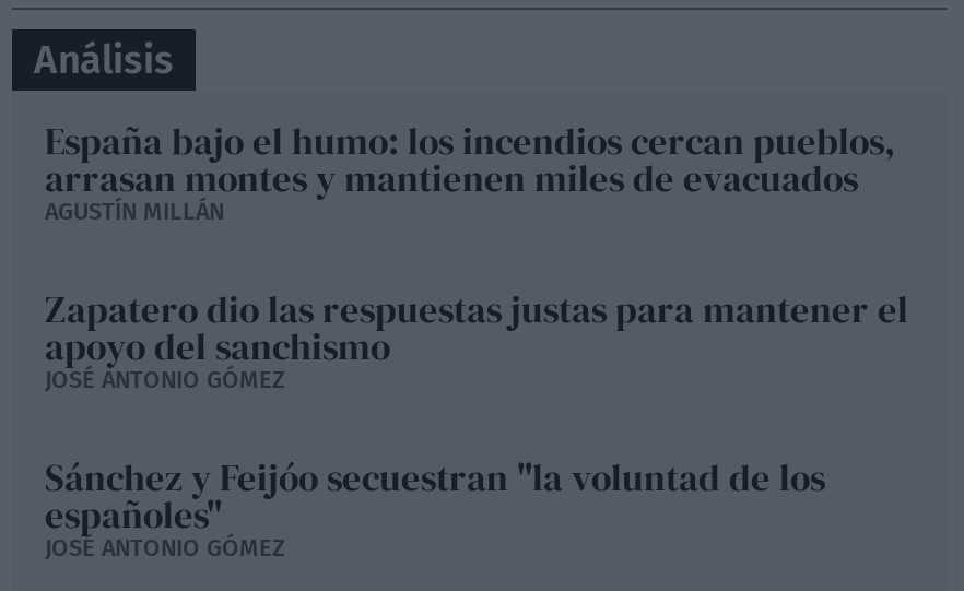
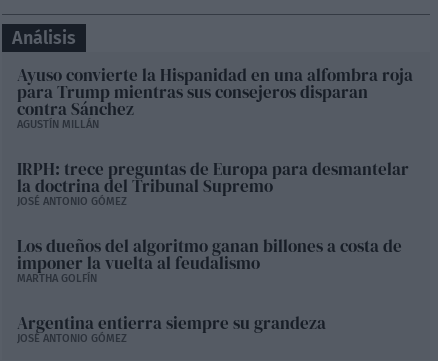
- España bajo el humo: los incendios cercan pueblos,
- arrasan montes y mantienen miles de evacuados
+ Ayuso convierte la Hispanidad en una alfombra roja
+ para Trump mientras sus consejeros disparan
+ contra Sánchez

- Zapatero dio las respuestas justas para mantener el
- apoyo del sanchismo
+ IRPH: trece preguntas de Europa para desmantelar
+ la doctrina del Tribunal Supremo

- Sánchez y Feijóo secuestran "la voluntad de los
- españoles"
+ Los dueños del algoritmo ganan billones a costa de
+ imponer la vuelta al feudalismo
+ MARTHA GOLFÍN
+ Argentina entierra siempre su grandeza
